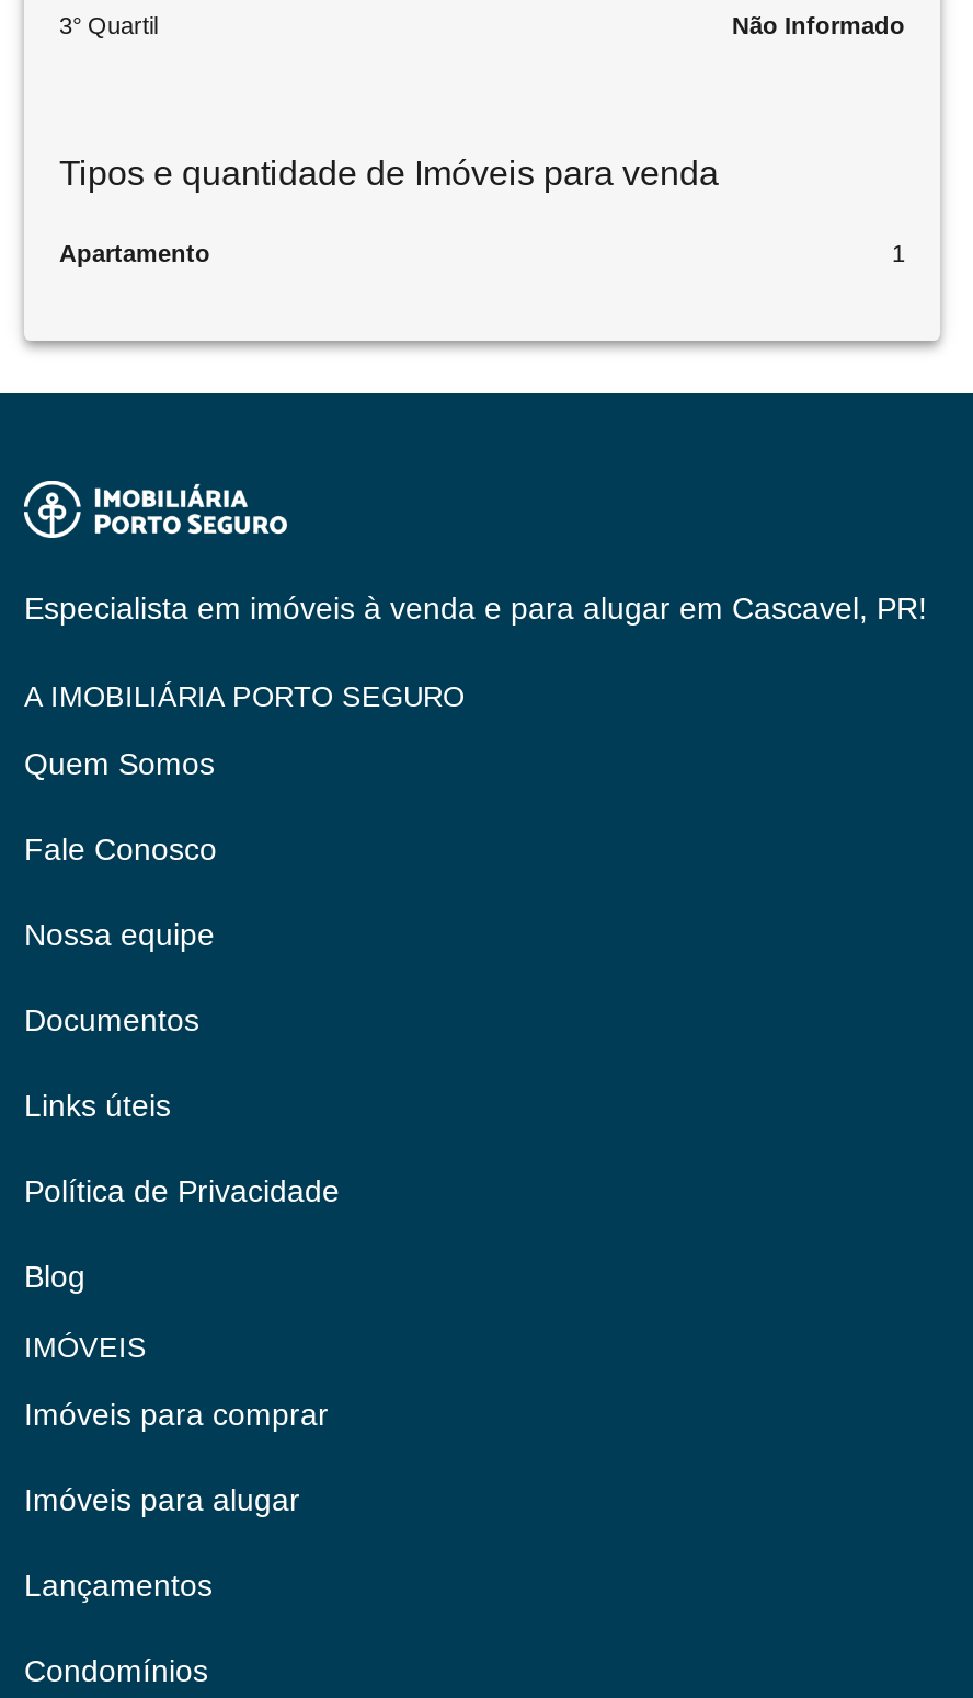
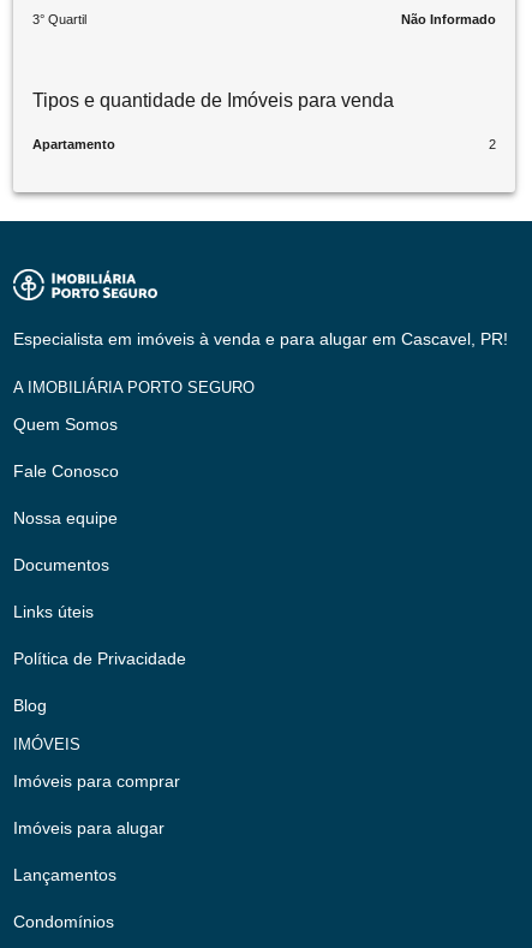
- 1
+ 2
